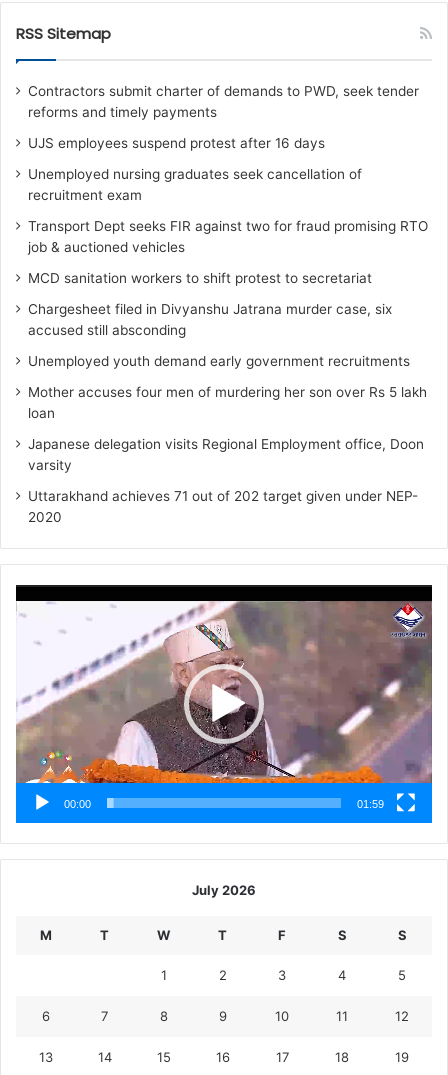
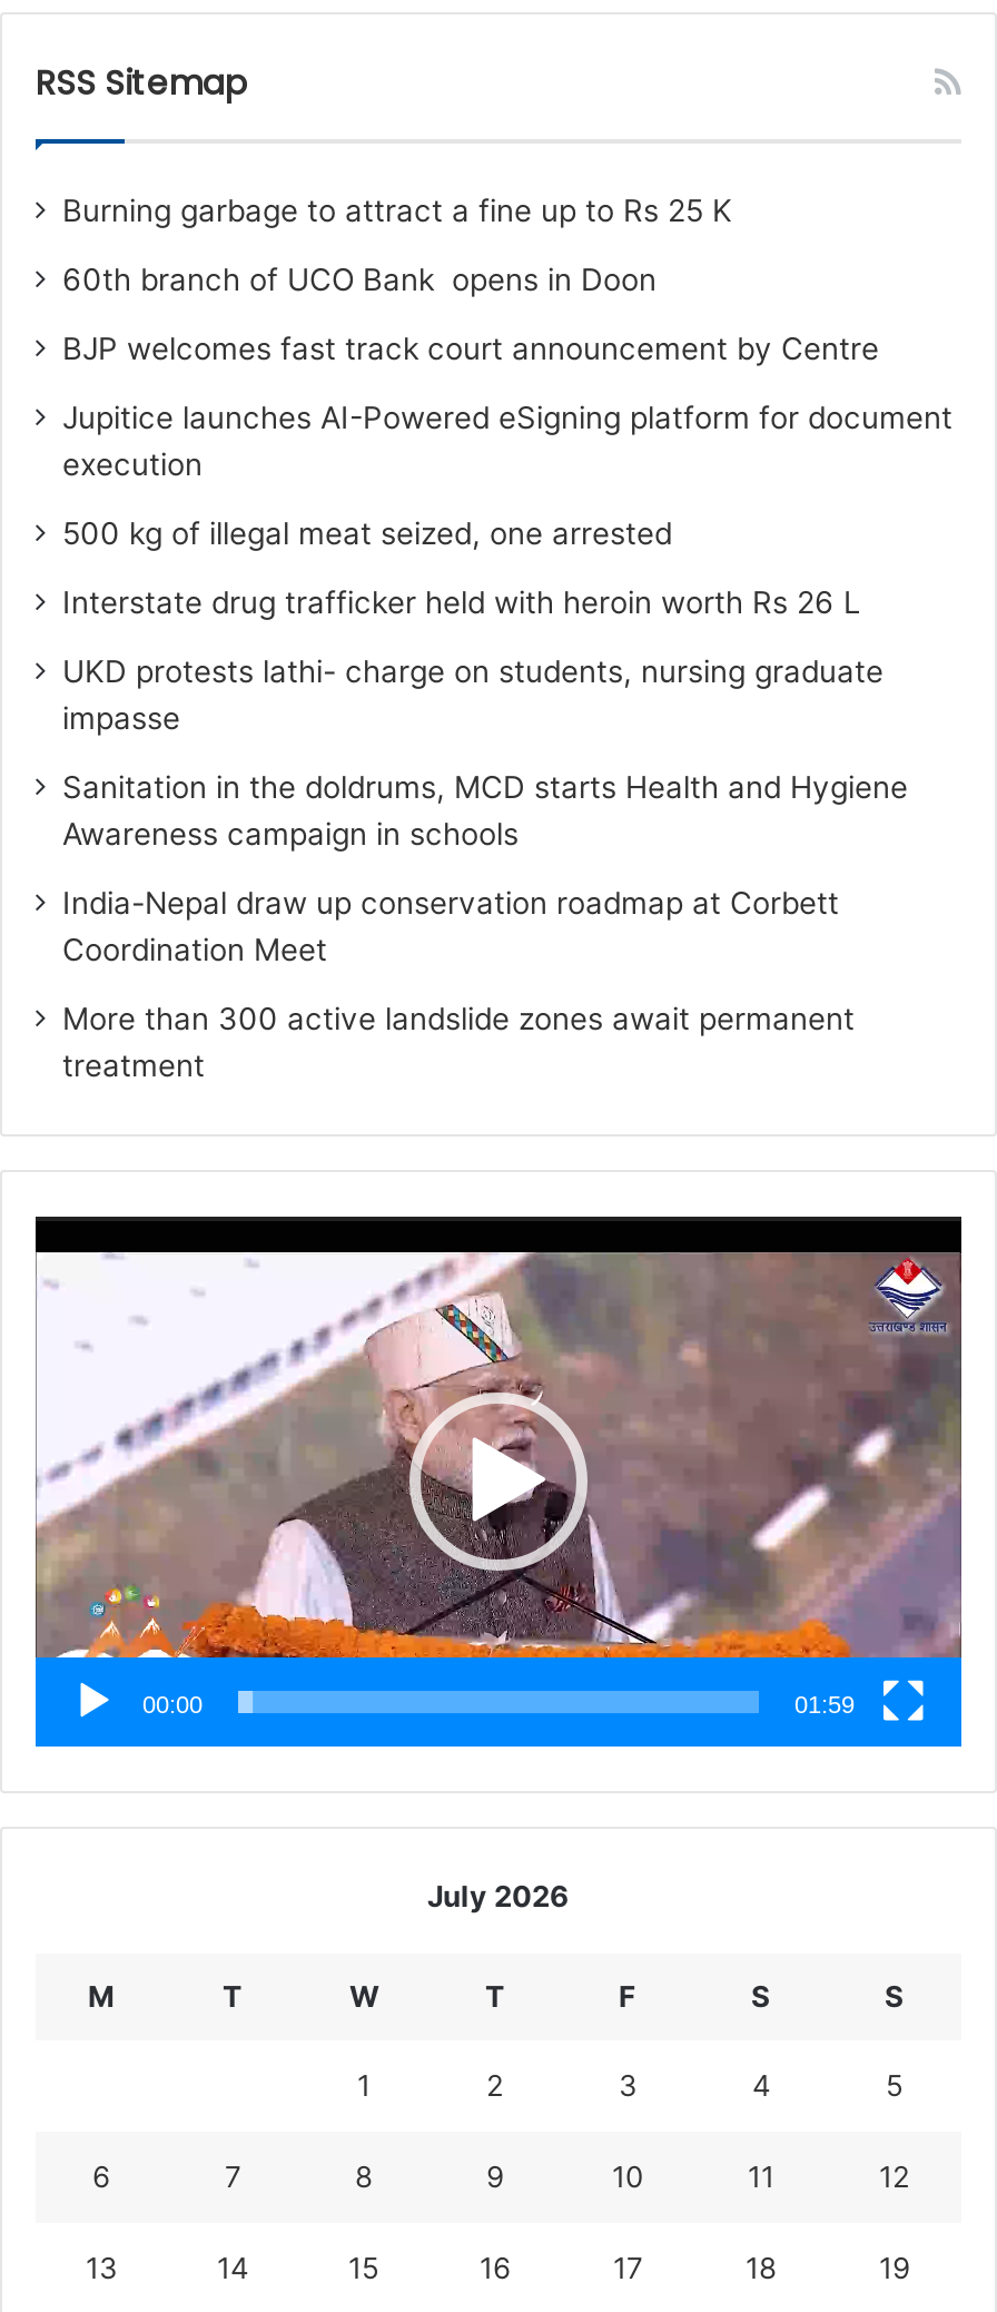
- Contractors submit charter of demands to PWD, seek tender
- reforms and timely payments
+ Burning garbage to attract a fine up to Rs 25 K

- UJS employees suspend protest after 16 days
+ 60th branch of UCO Bank opens in Doon

- Unemployed nursing graduates seek cancellation of
- recruitment exam
+ BJP welcomes fast track court announcement by Centre

- Transport Dept seeks FIR against two for fraud promising RTO
- job & auctioned vehicles
+ Jupitice launches AI-Powered eSigning platform for document
+ execution

- MCD sanitation workers to shift protest to secretariat
+ 500 kg of illegal meat seized, one arrested

- Chargesheet filed in Divyanshu Jatrana murder case, six
- accused still absconding
+ Interstate drug trafficker held with heroin worth Rs 26 L

- Unemployed youth demand early government recruitments
+ UKD protests lathi- charge on students, nursing graduate
+ impasse

- Mother accuses four men of murdering her son over Rs 5 lakh
- loan
+ Sanitation in the doldrums, MCD starts Health and Hygiene
+ Awareness campaign in schools

- Japanese delegation visits Regional Employment office, Doon
- varsity
+ India-Nepal draw up conservation roadmap at Corbett
+ Coordination Meet

- Uttarakhand achieves 71 out of 202 target given under NEP-
- 2020
+ More than 300 active landslide zones await permanent
+ treatment
